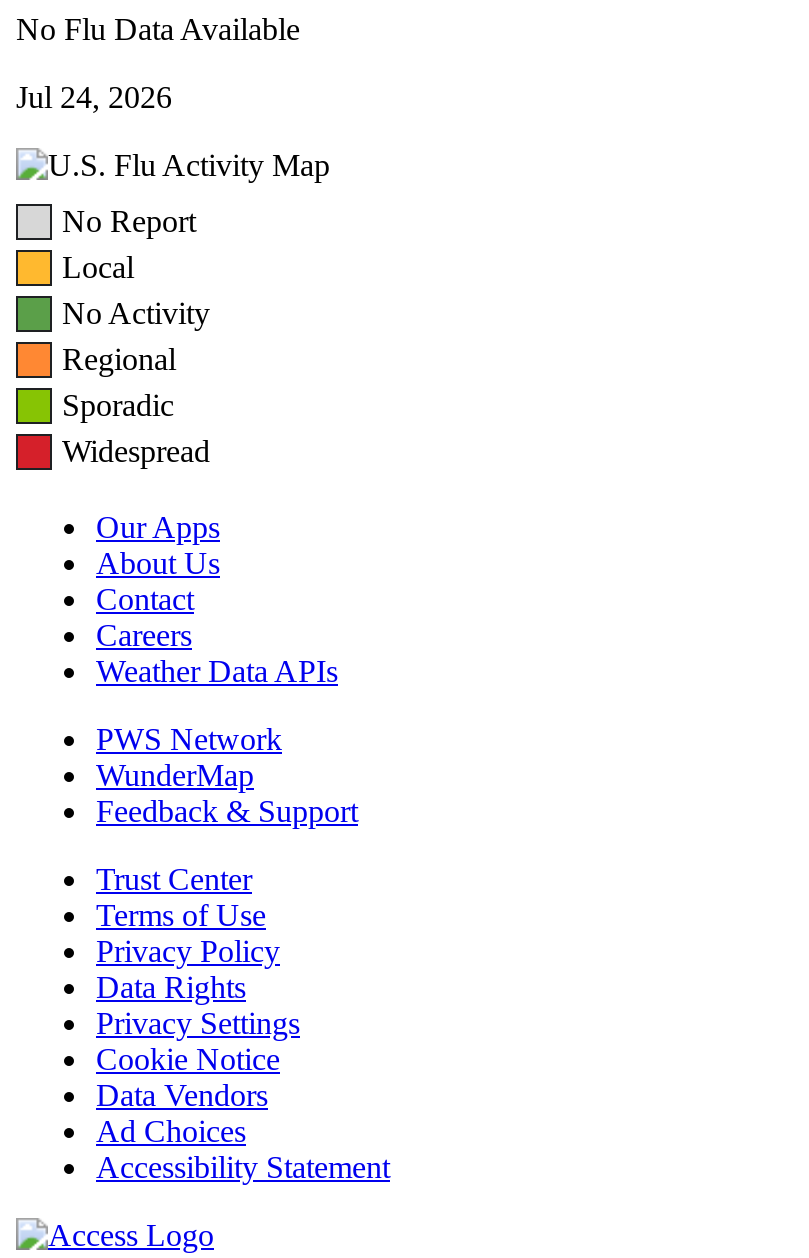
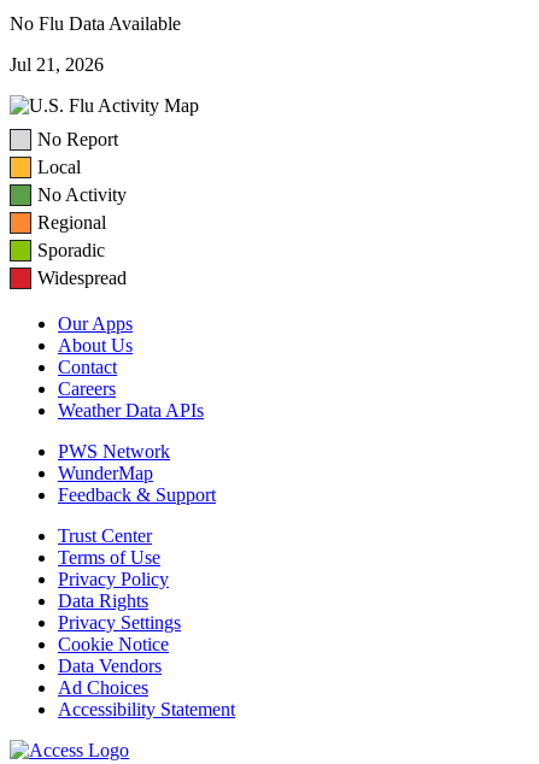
- Jul 24, 2026
+ Jul 21, 2026
